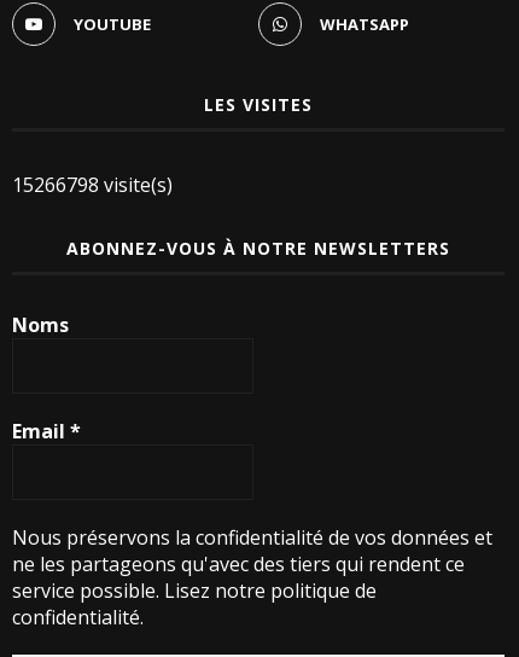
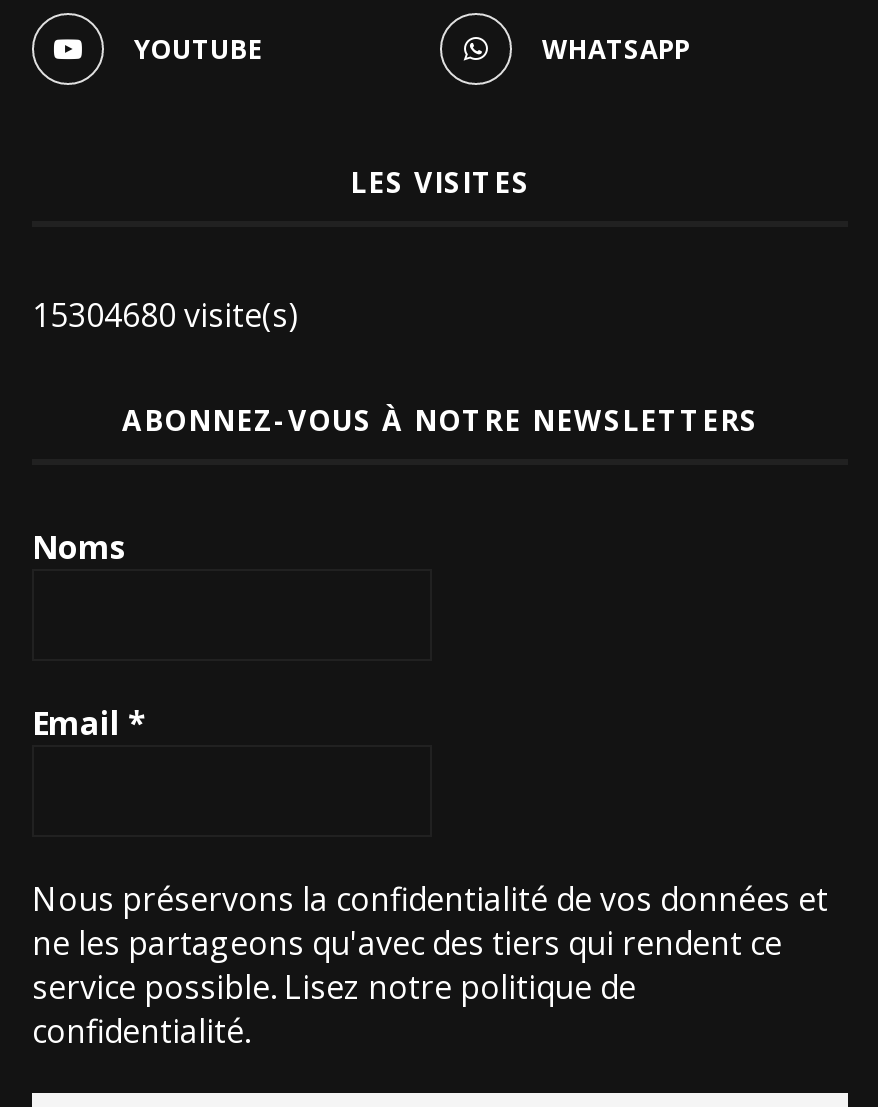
- 15266798 visite(s)
+ 15304680 visite(s)
